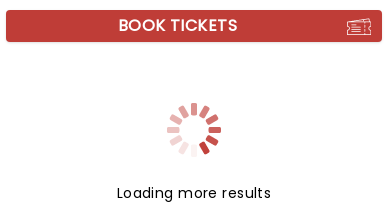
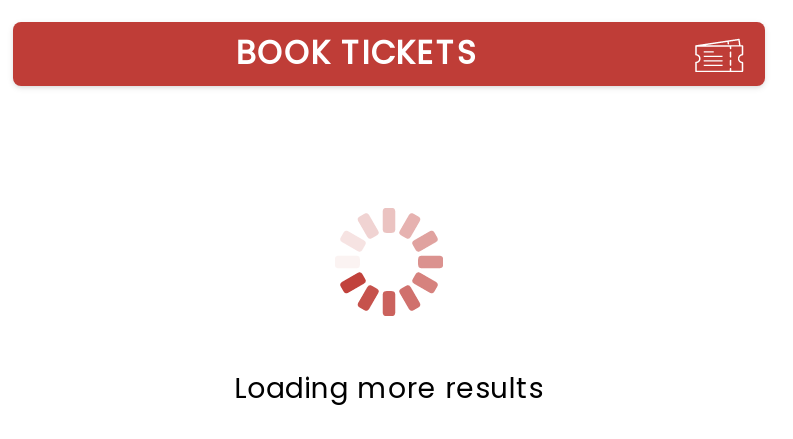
- [image]
+ [image]
